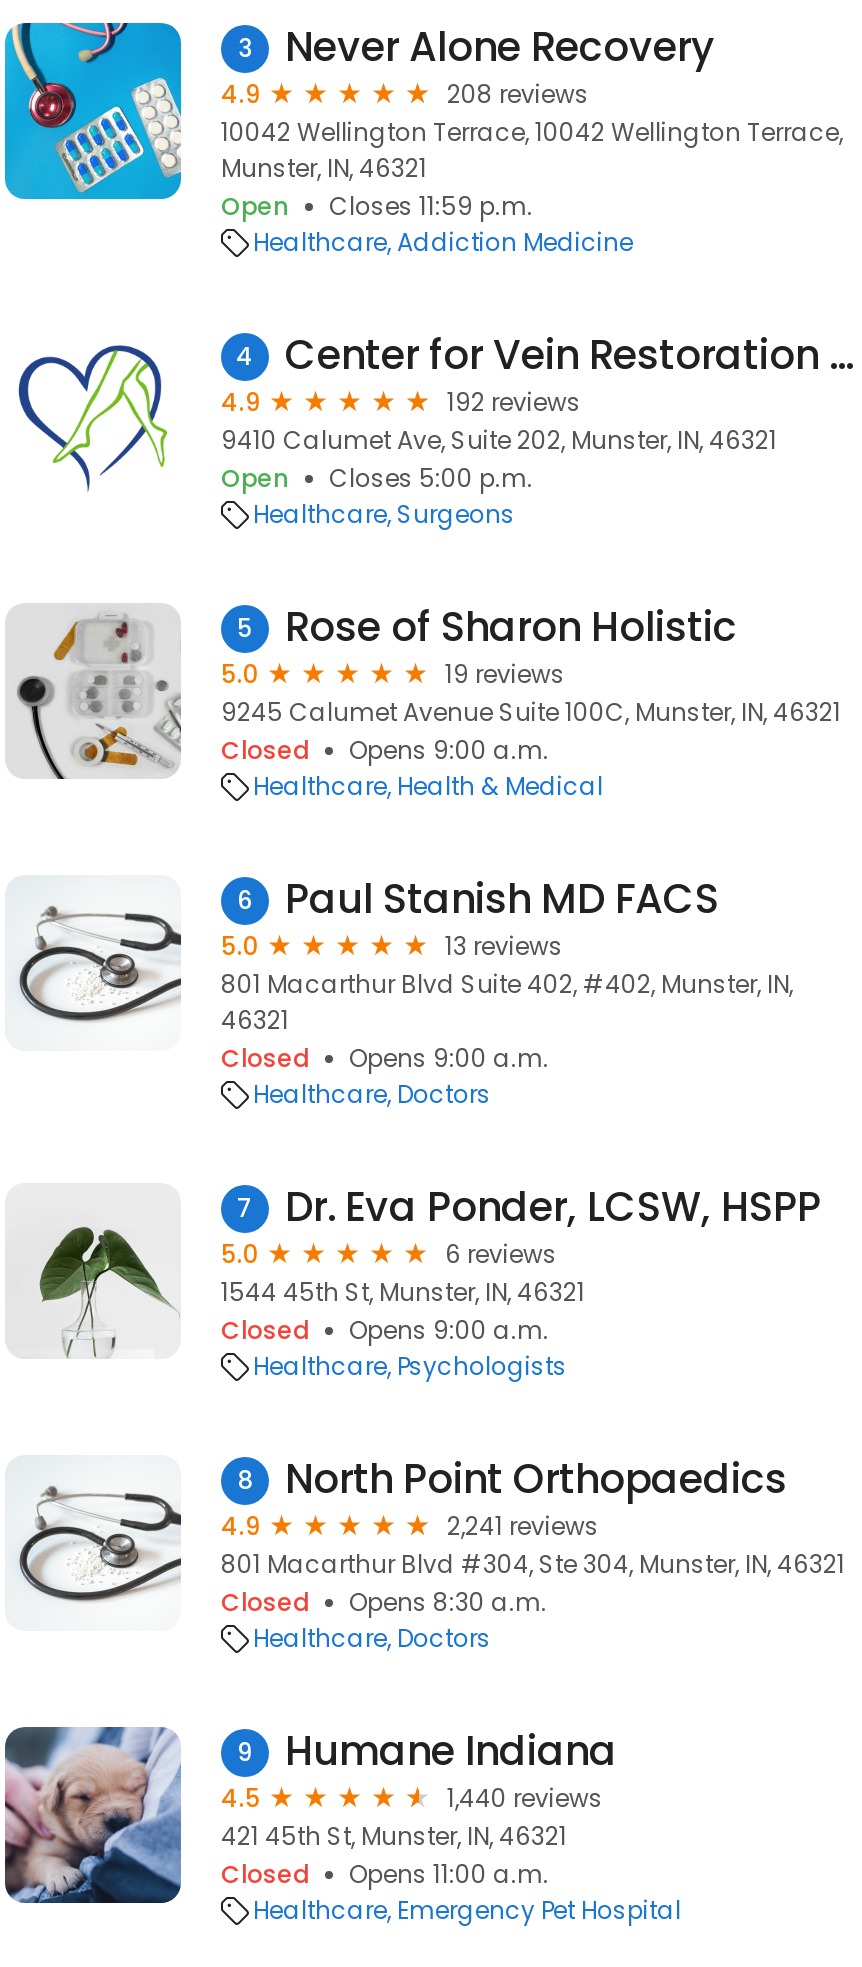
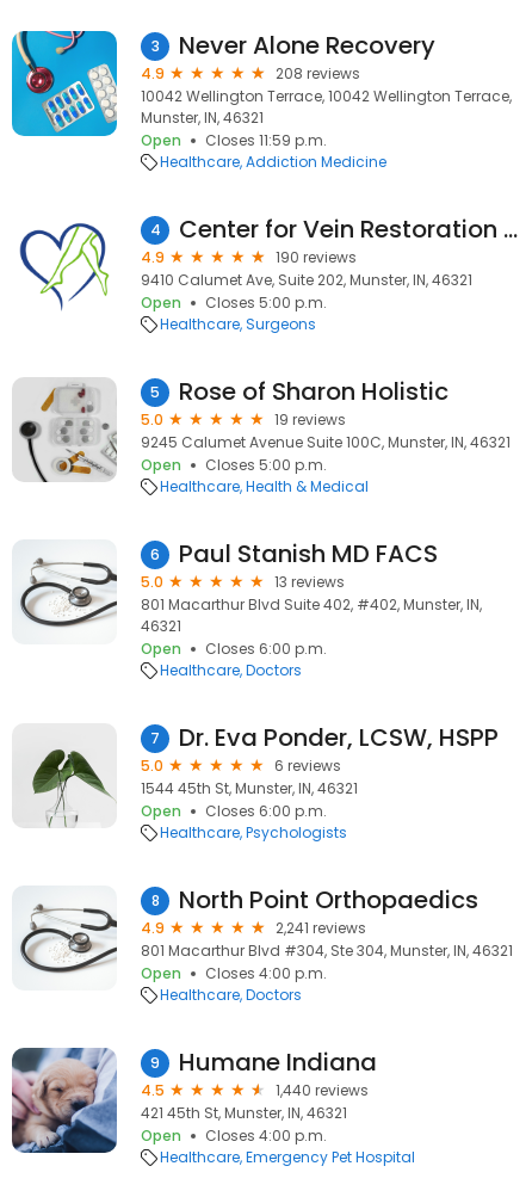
- 192 reviews
+ 190 reviews

- Closed
- Opens 9:00 a.m.
+ Open
+ Closes 5:00 p.m.

- Closed
- Opens 9:00 a.m.
+ Open
+ Closes 6:00 p.m.

- Closed
- Opens 9:00 a.m.
+ Open
+ Closes 6:00 p.m.

- Closed
- Opens 8:30 a.m.
+ Open
+ Closes 4:00 p.m.

- Closed
- Opens 11:00 a.m.
+ Open
+ Closes 4:00 p.m.
